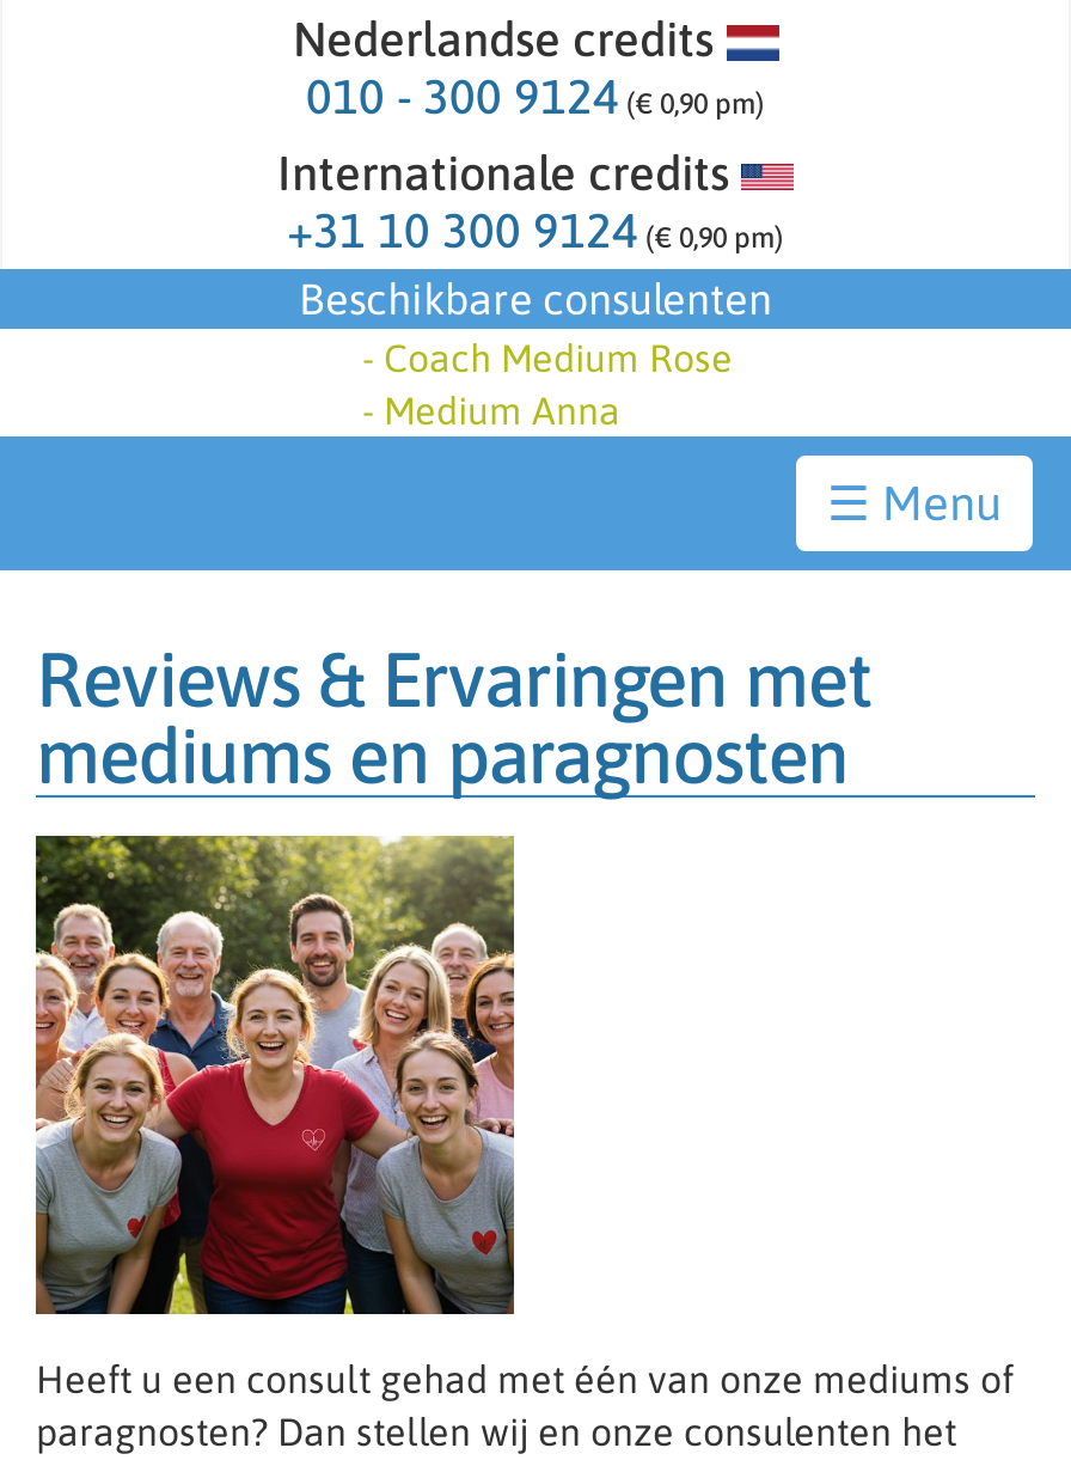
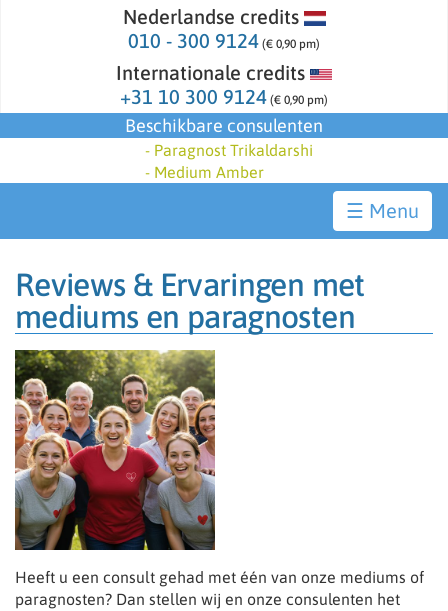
- - Coach Medium Rose
- - Medium Anna
+ - Paragnost Trikaldarshi
+ - Medium Amber
